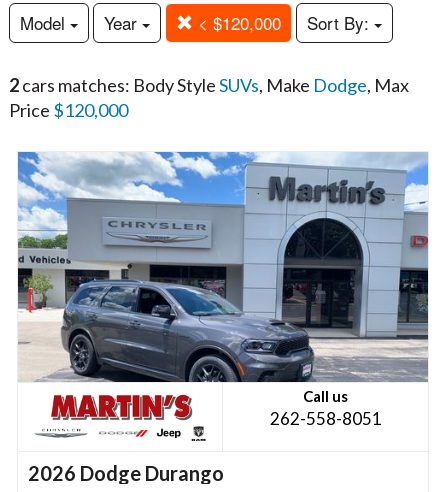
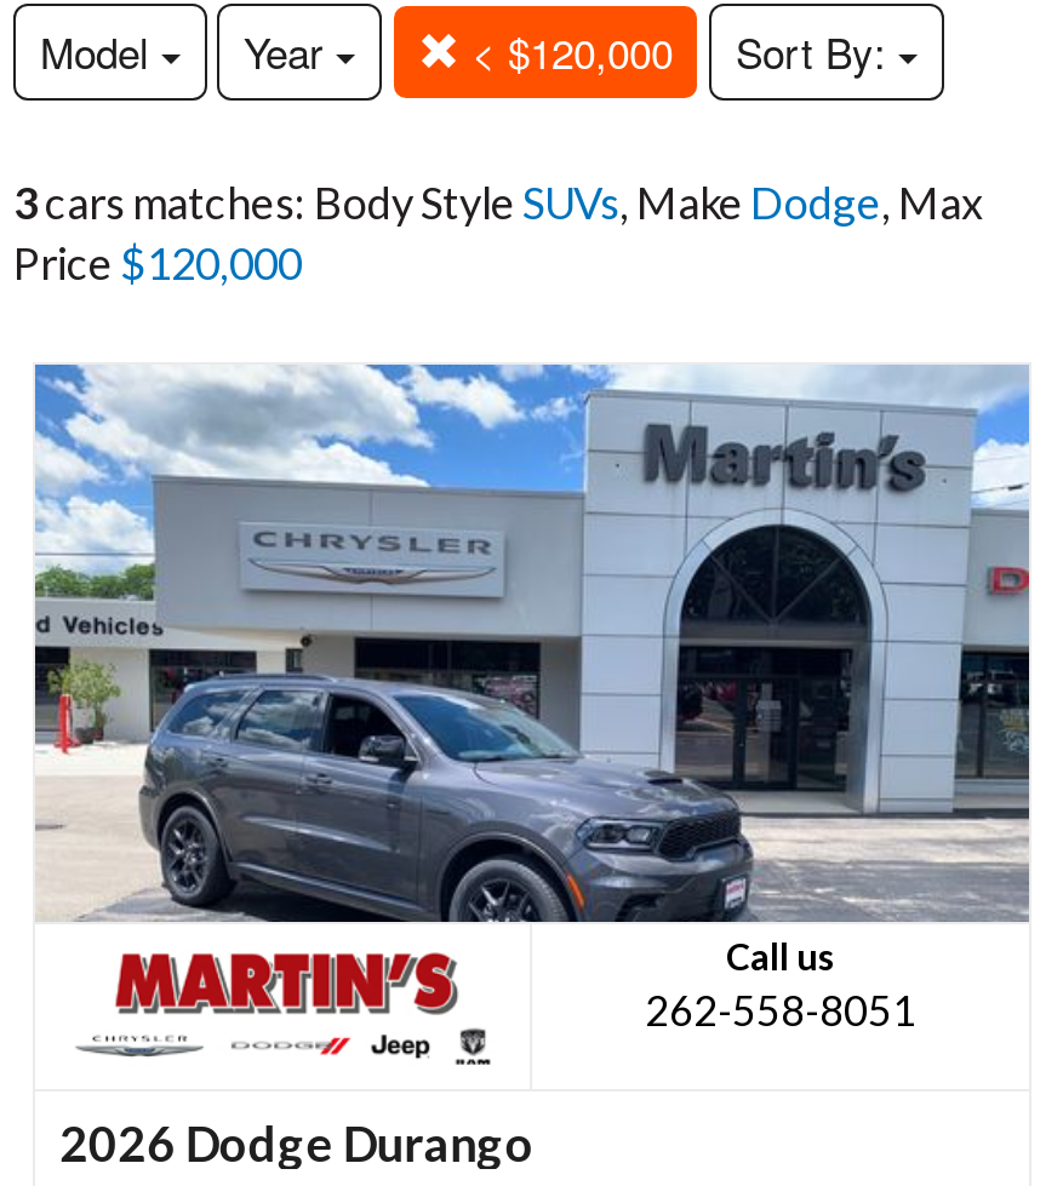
- 2cars matches: Body Style SUVs, Make Dodge, Max
+ 3cars matches: Body Style SUVs, Make Dodge, Max
